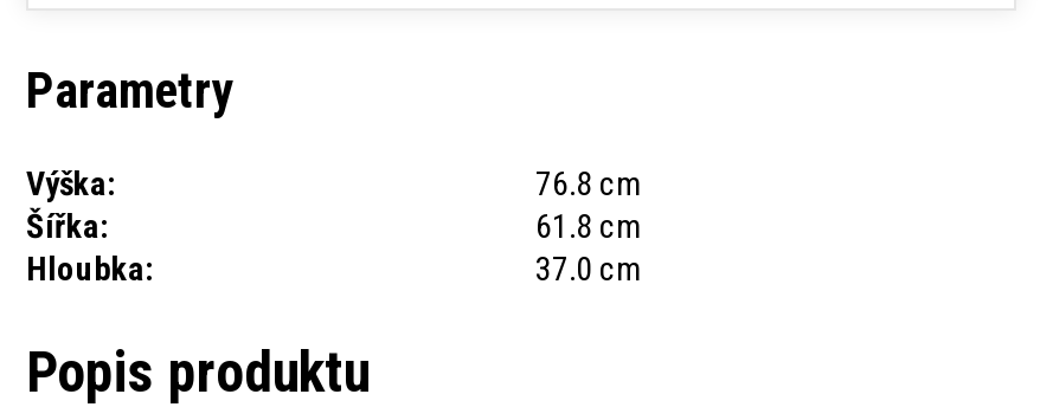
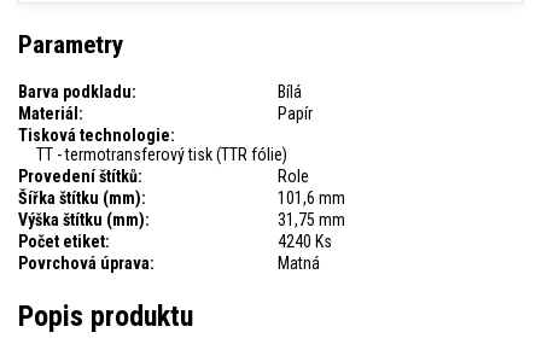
- Výška:
- 76.8 cm
- Šířka:
- 61.8 cm
- Hloubka:
- 37.0 cm
+ Barva podkladu:
+ Bílá
+ Materiál:
+ Papír
+ Tisková technologie:
+ TT - termotransferový tisk (TTR fólie)
+ Provedení štítků:
+ Role
+ Šířka štítku (mm):
+ 101,6 mm
+ Výška štítku (mm):
+ 31,75 mm
+ Počet etiket:
+ 4240 Ks
+ Povrchová úprava:
+ Matná
